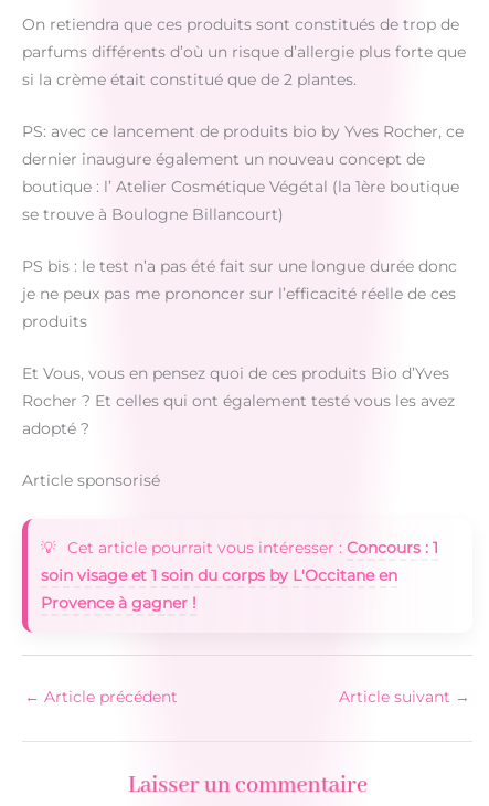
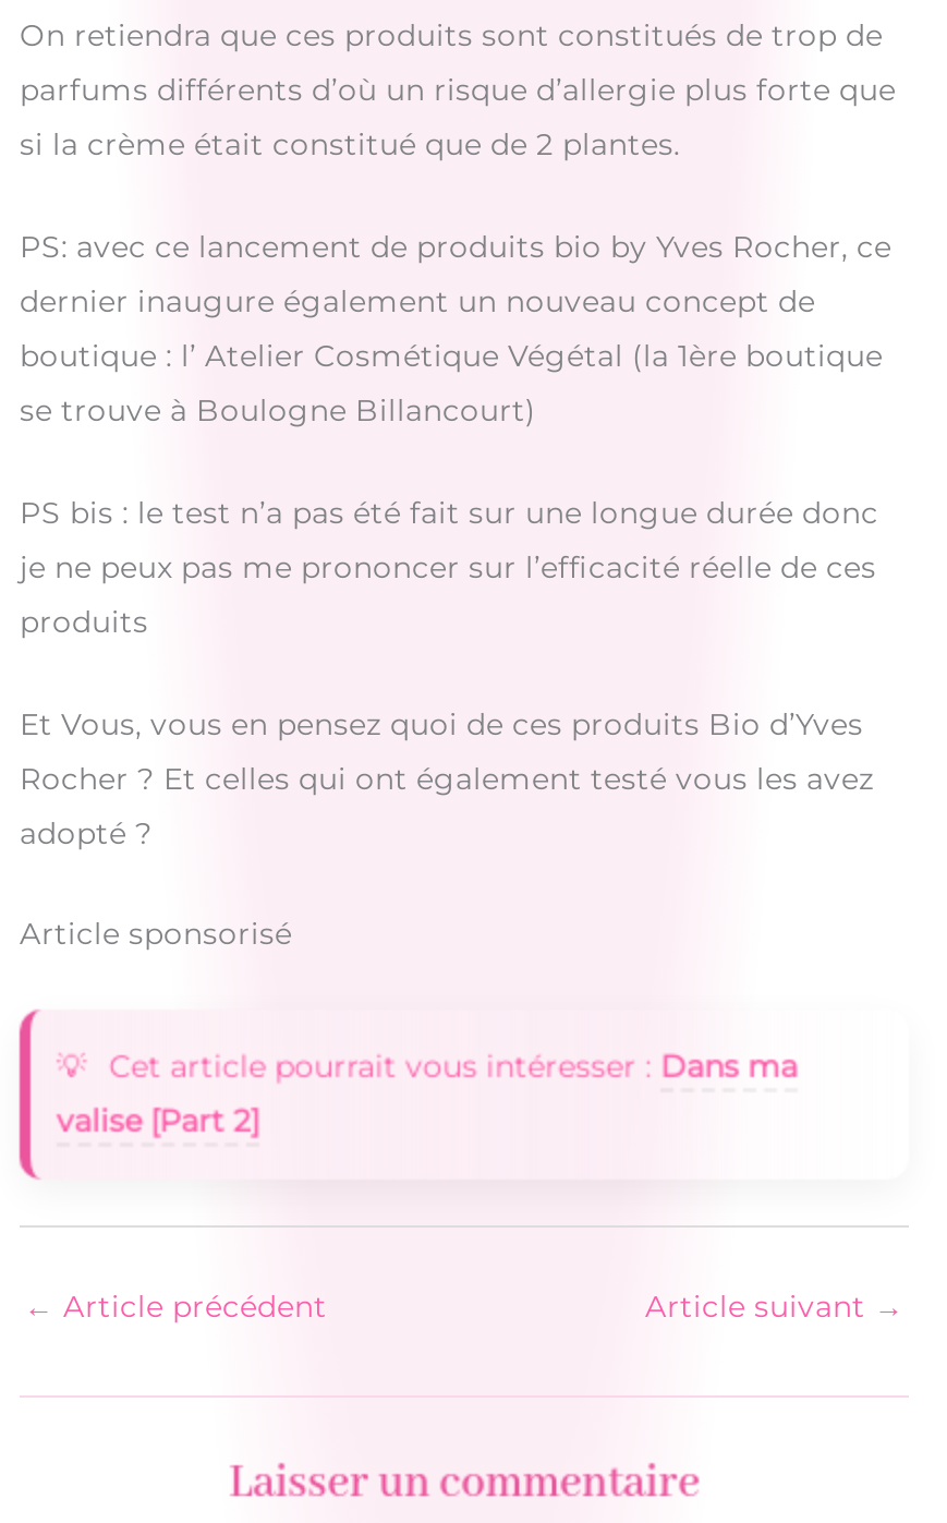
- Cet article pourrait vous intéresser : Concours : 1
- soin visage et 1 soin du corps by L'Occitane en
- Provence à gagner !
+ Cet article pourrait vous intéresser : Dans ma
+ valise [Part 2]
